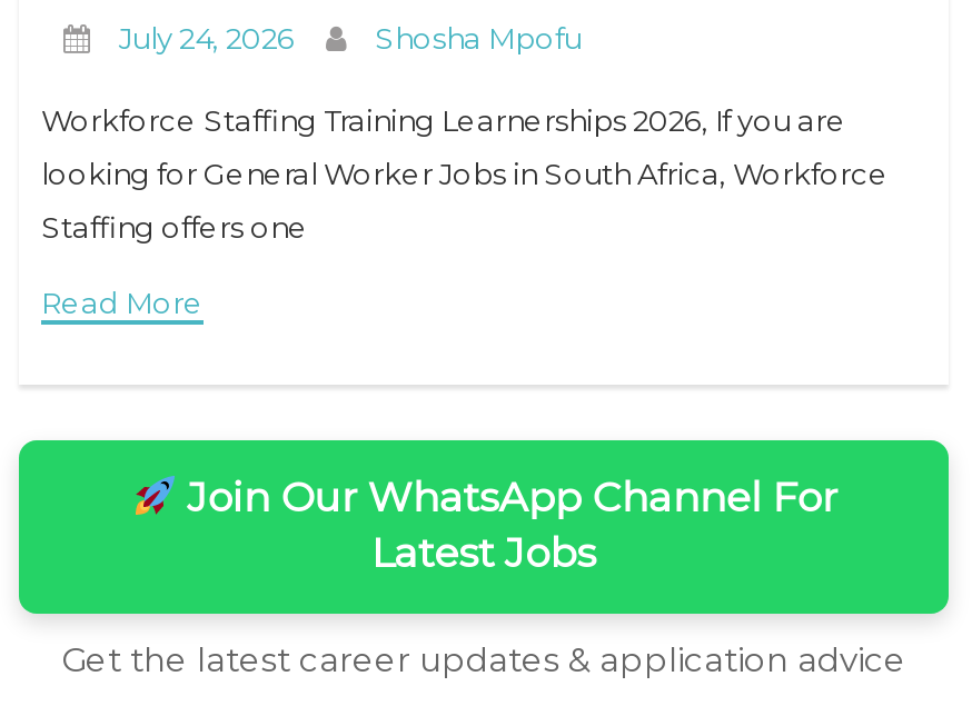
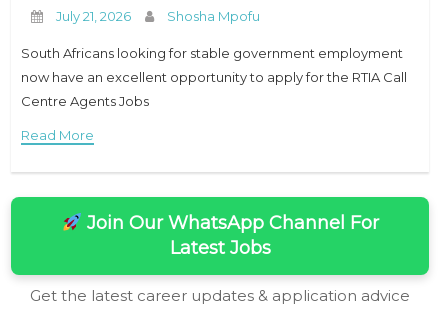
- July 24, 2026
+ July 21, 2026

- Workforce Staffing Training Learnerships 2026, If you are
+ South Africans looking for stable government employment

- looking for General Worker Jobs in South Africa, Workforce
+ now have an excellent opportunity to apply for the RTIA Call

- Staffing offers one
+ Centre Agents Jobs
